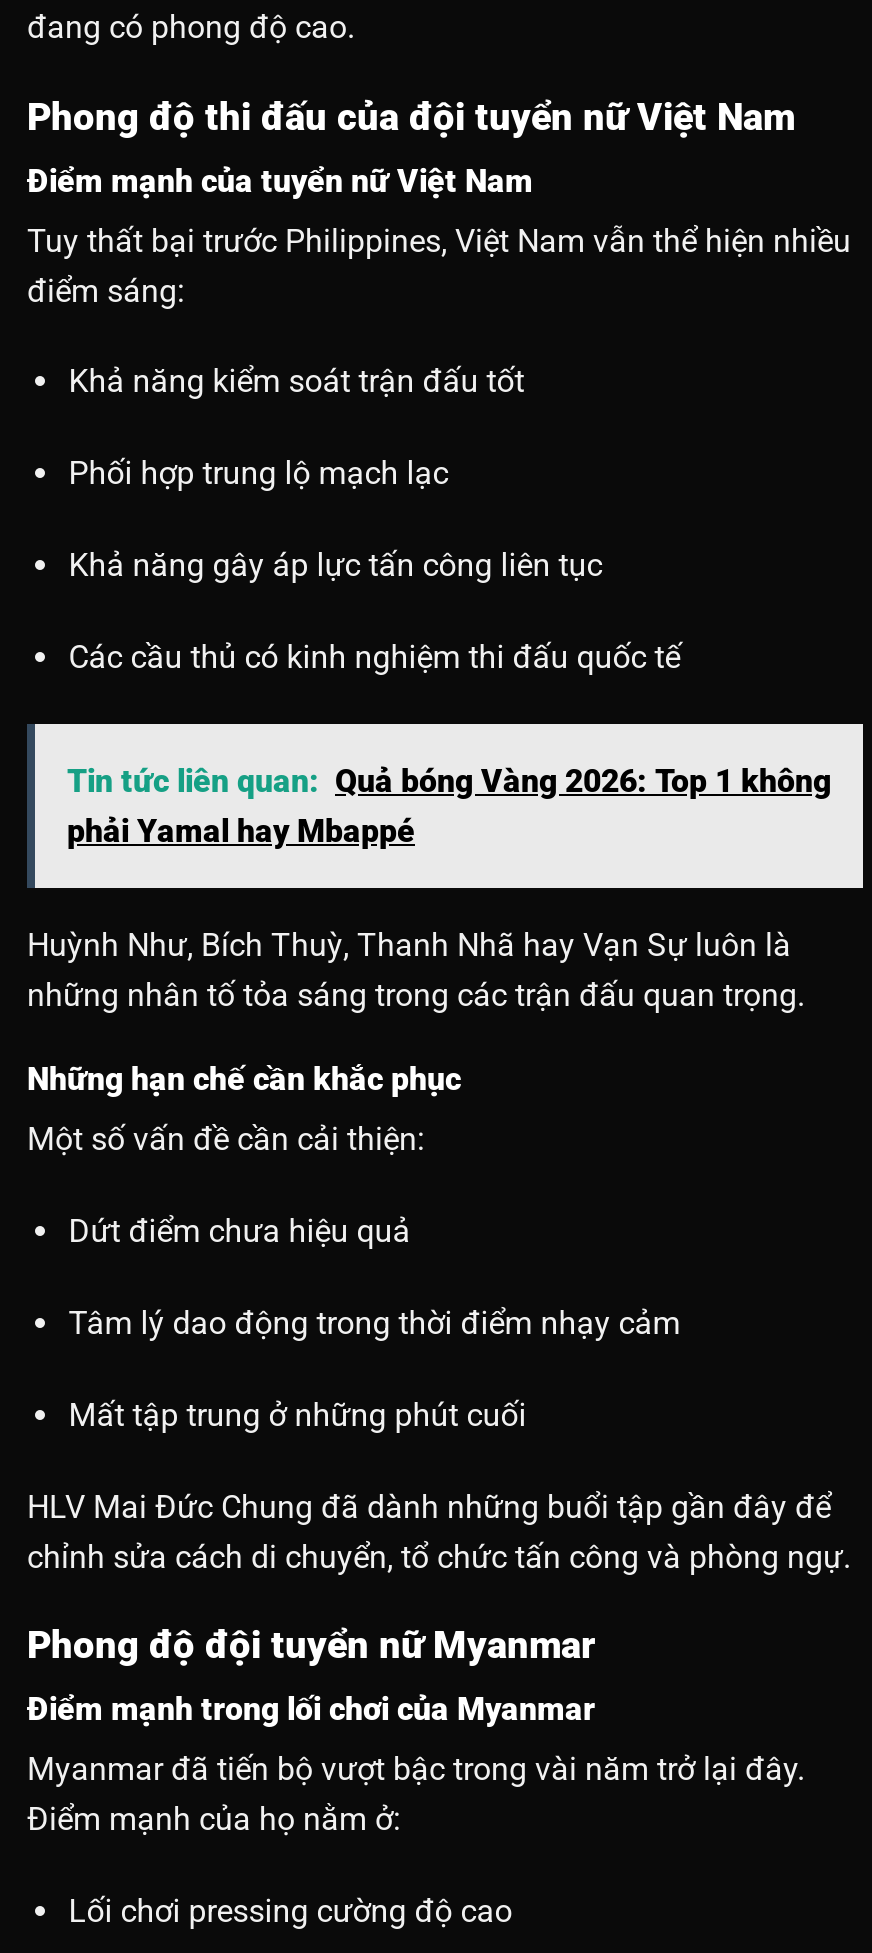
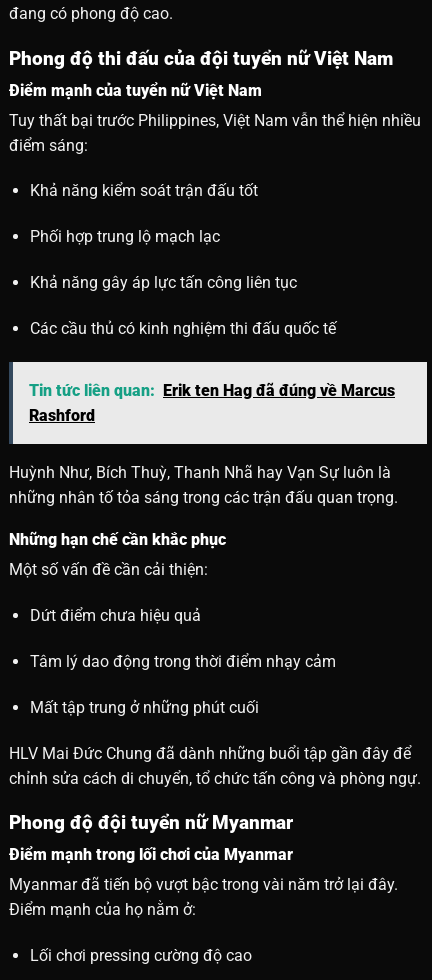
- Tin tức liên quan: Quả bóng Vàng 2026: Top 1 không
- phải Yamal hay Mbappé
+ Tin tức liên quan: Erik ten Hag đã đúng về Marcus
+ Rashford
